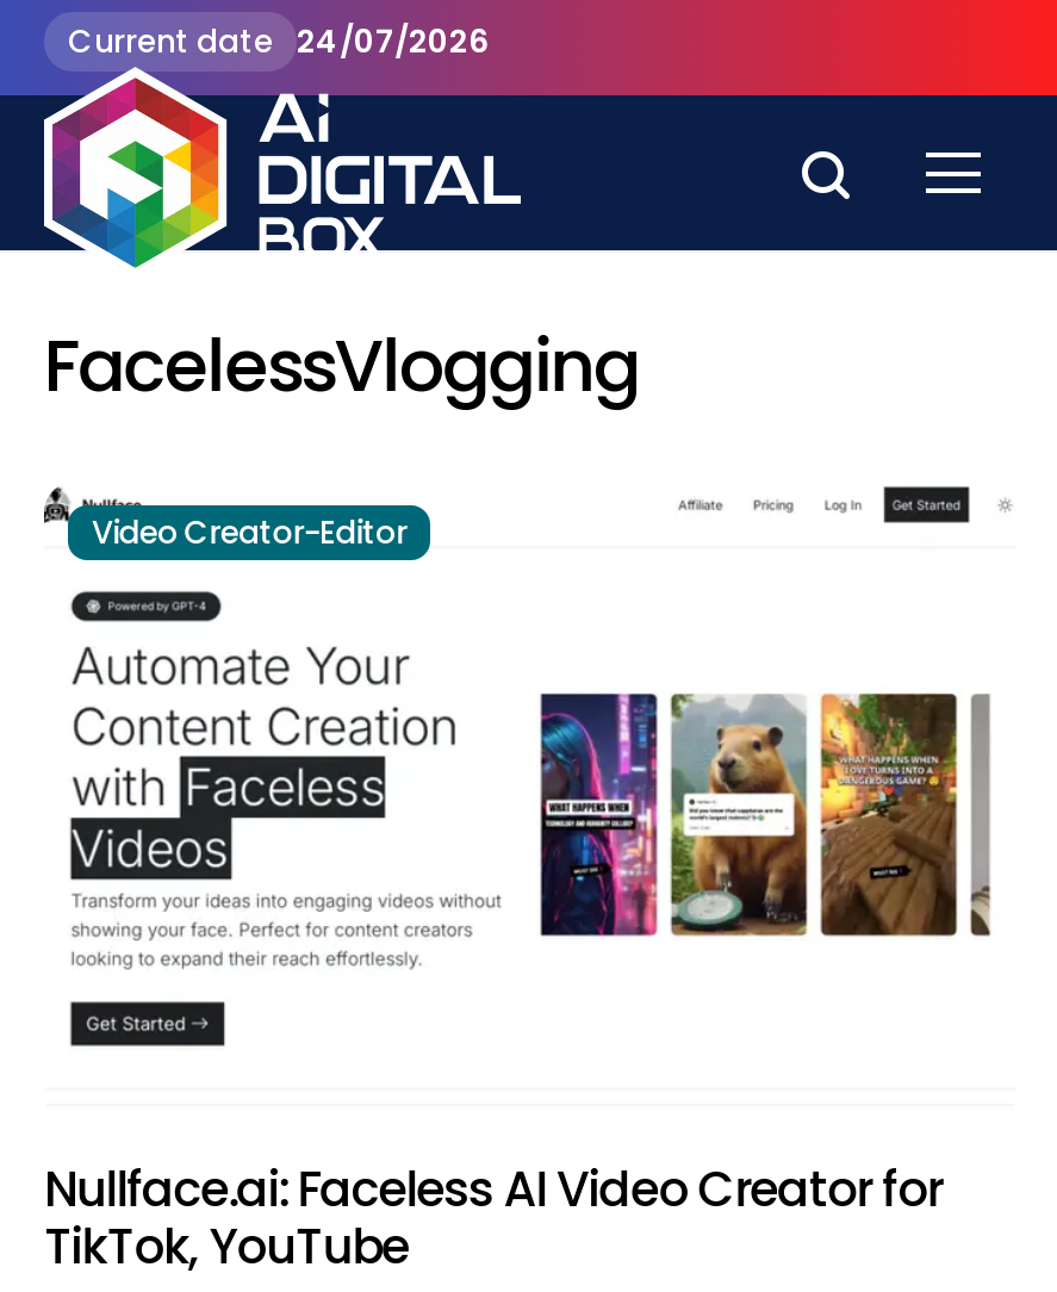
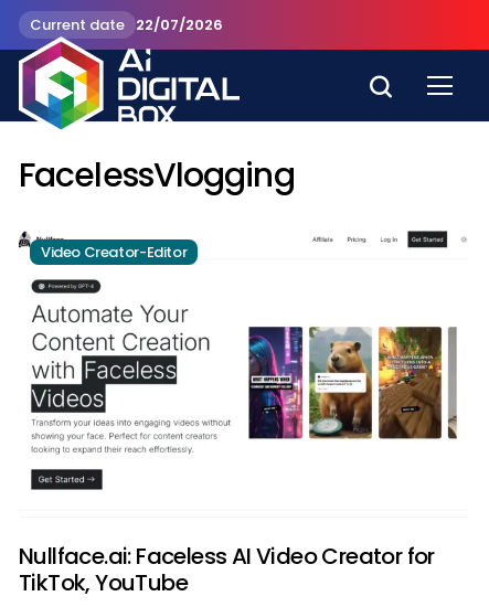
- Current date 24/07/2026
+ Current date 22/07/2026
